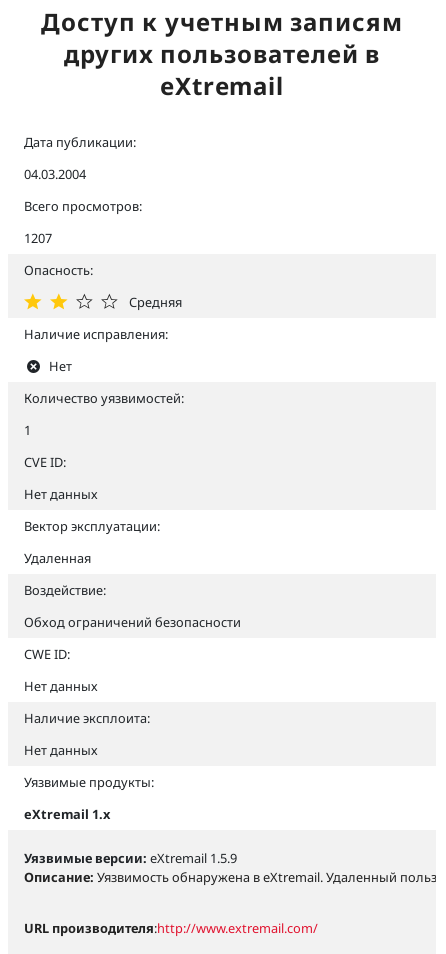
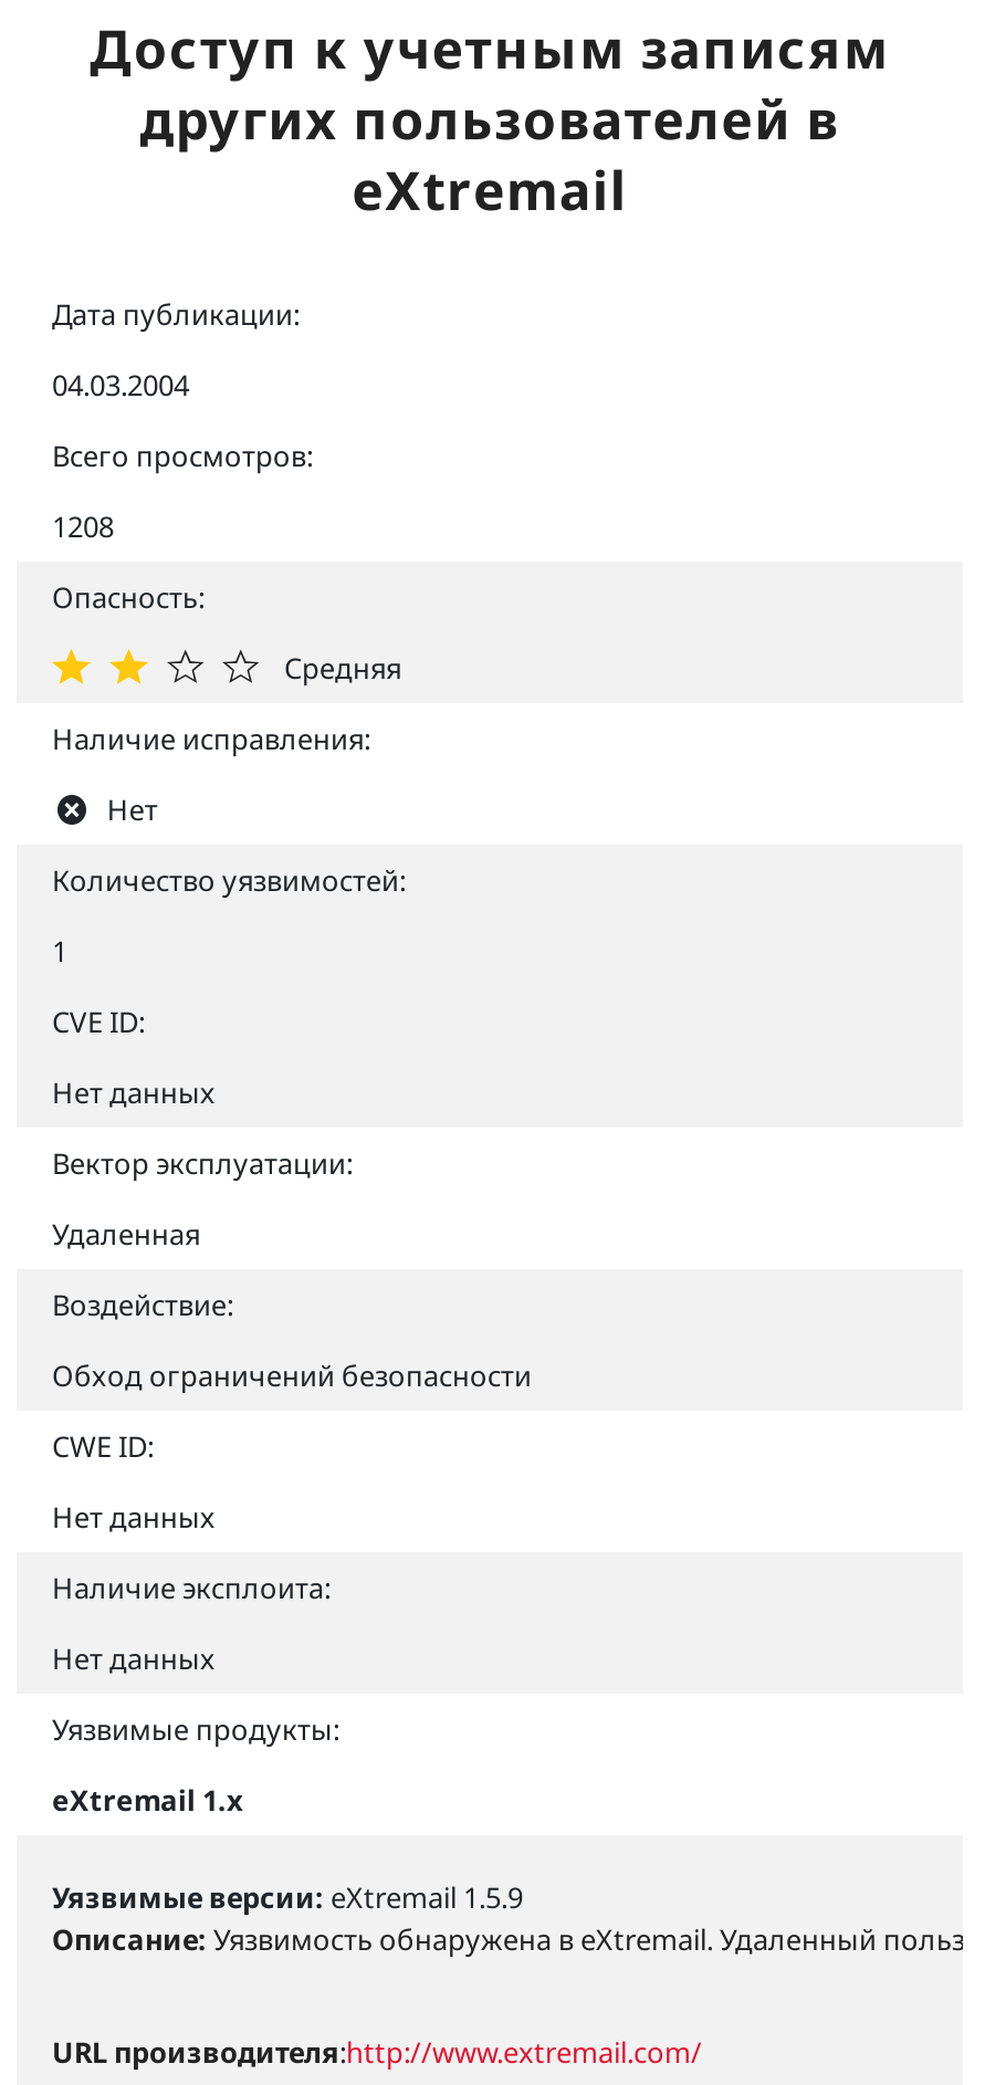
- 1207
+ 1208
